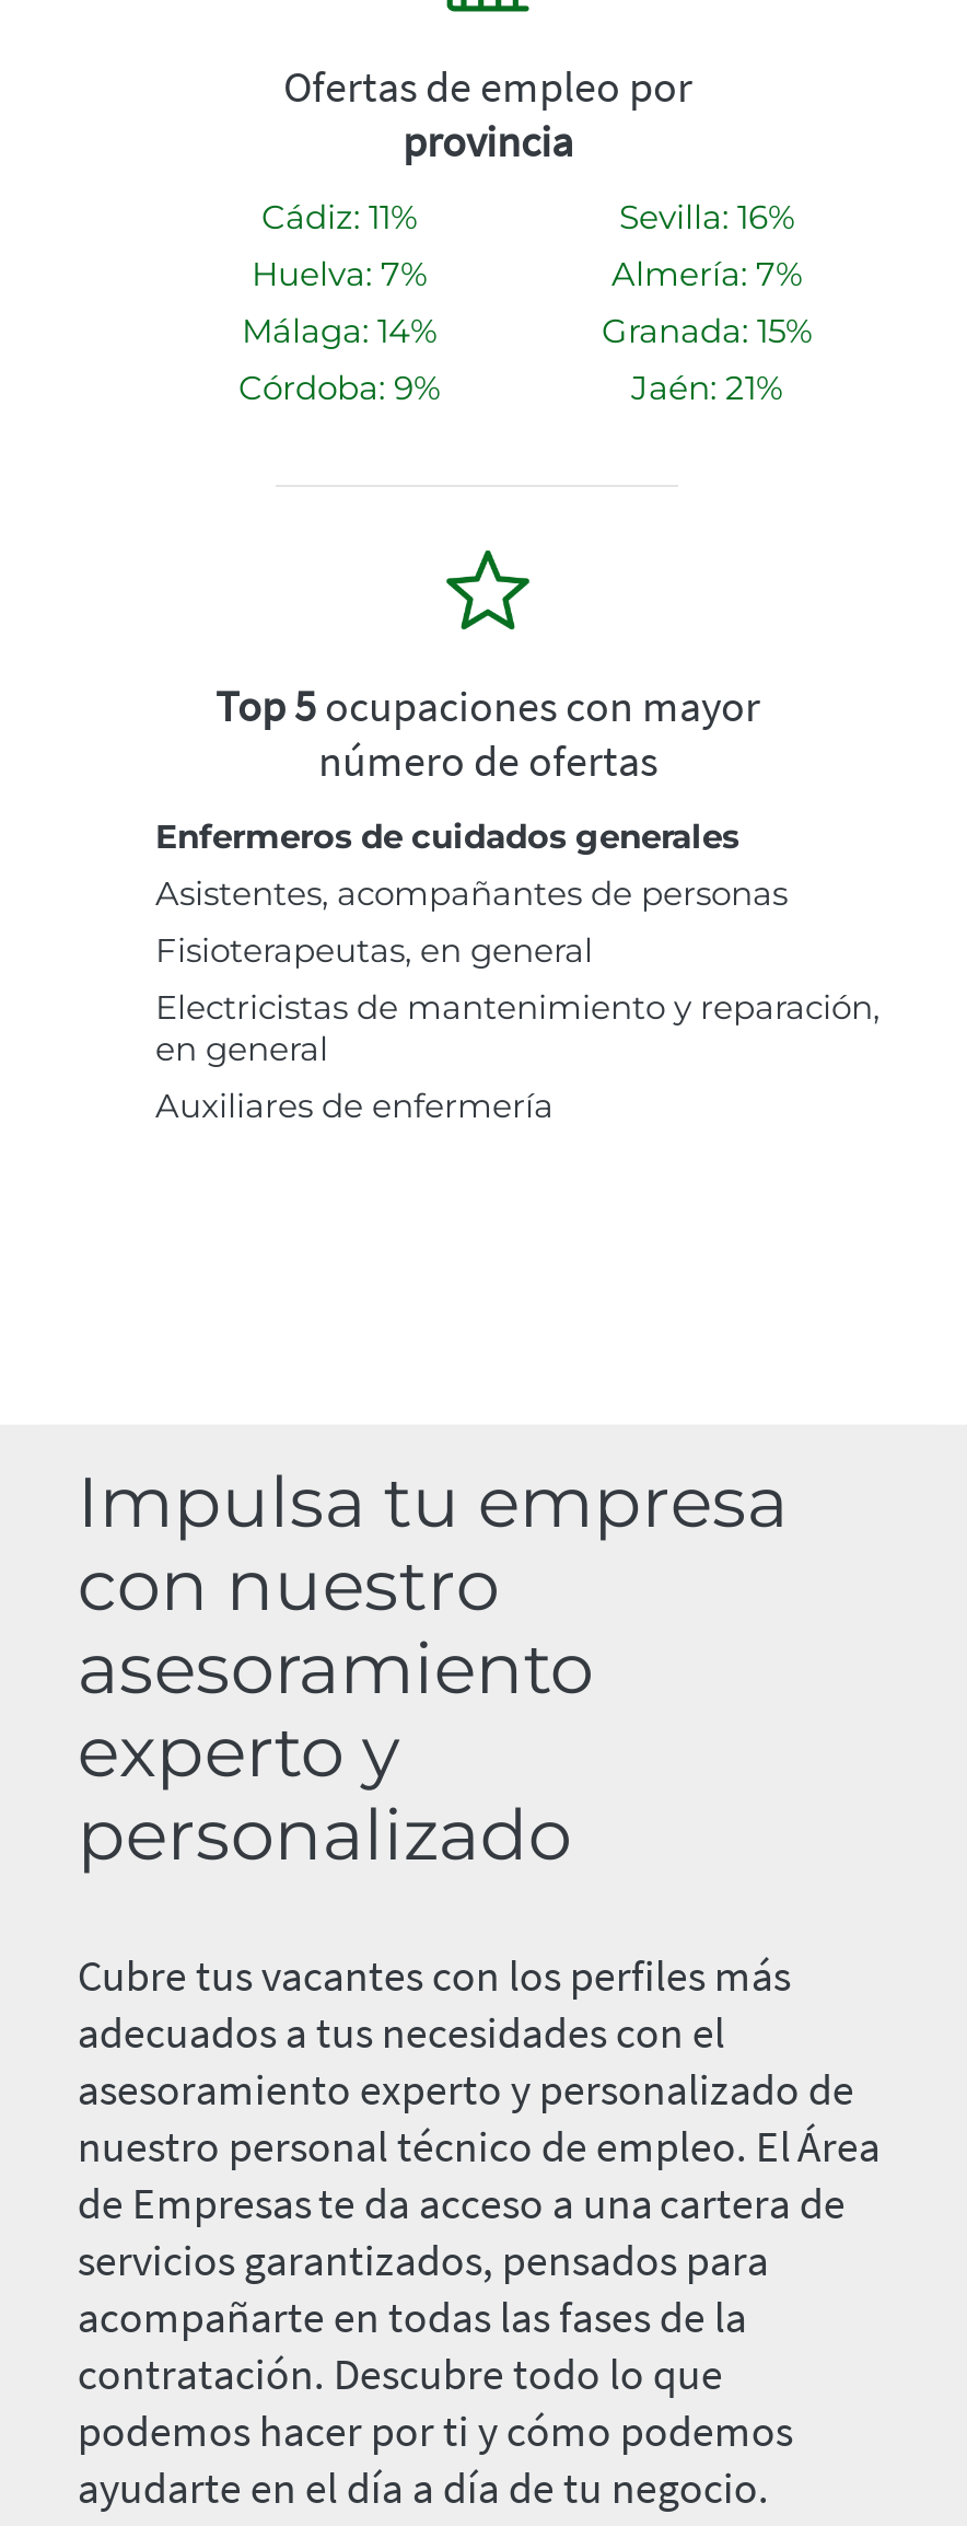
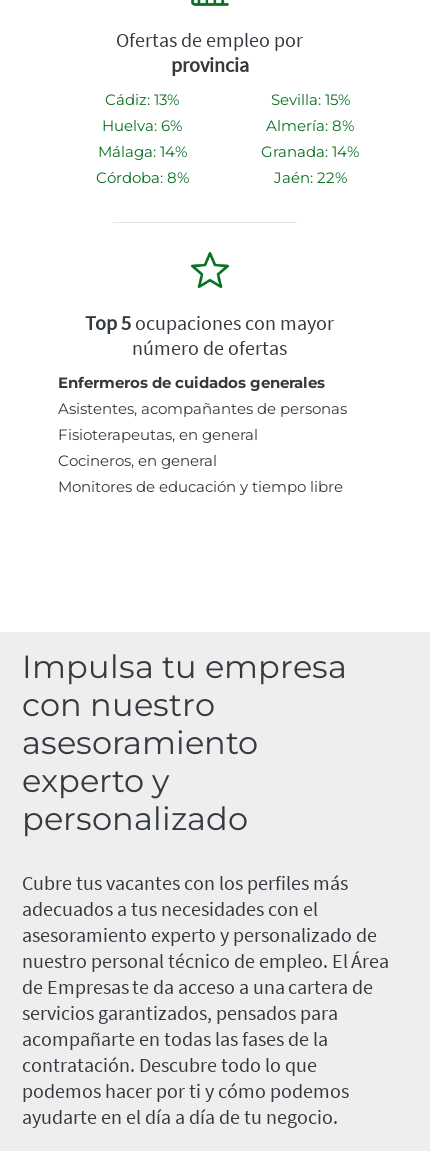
- Cádiz: 11%
+ Cádiz: 13%

- Sevilla: 16%
+ Sevilla: 15%

- Huelva: 7%
+ Huelva: 6%

- Almería: 7%
+ Almería: 8%

- Granada: 15%
+ Granada: 14%

- Córdoba: 9%
+ Córdoba: 8%

- Jaén: 21%
+ Jaén: 22%

- Electricistas de mantenimiento y reparación,
- en general
- Auxiliares de enfermería
+ Cocineros, en general
+ Monitores de educación y tiempo libre
